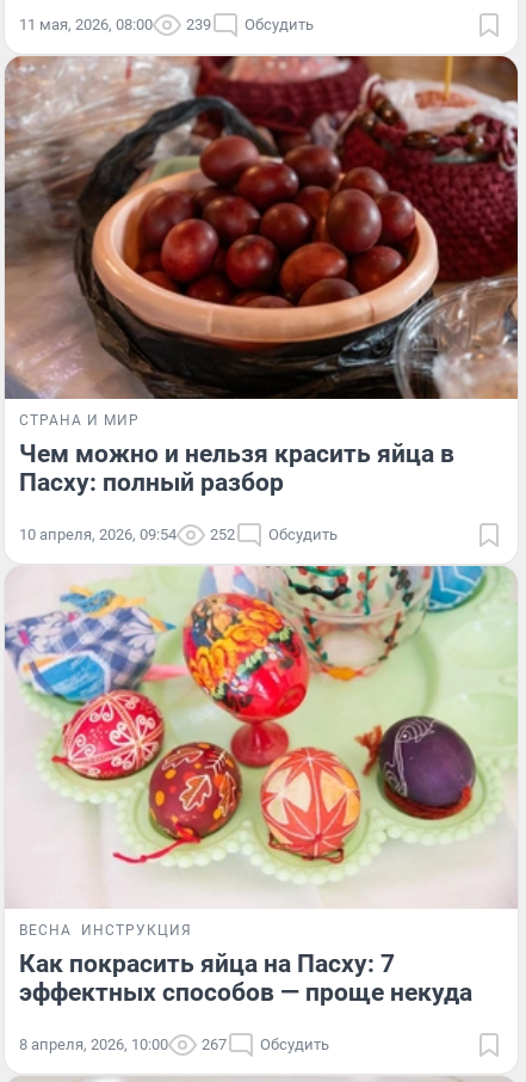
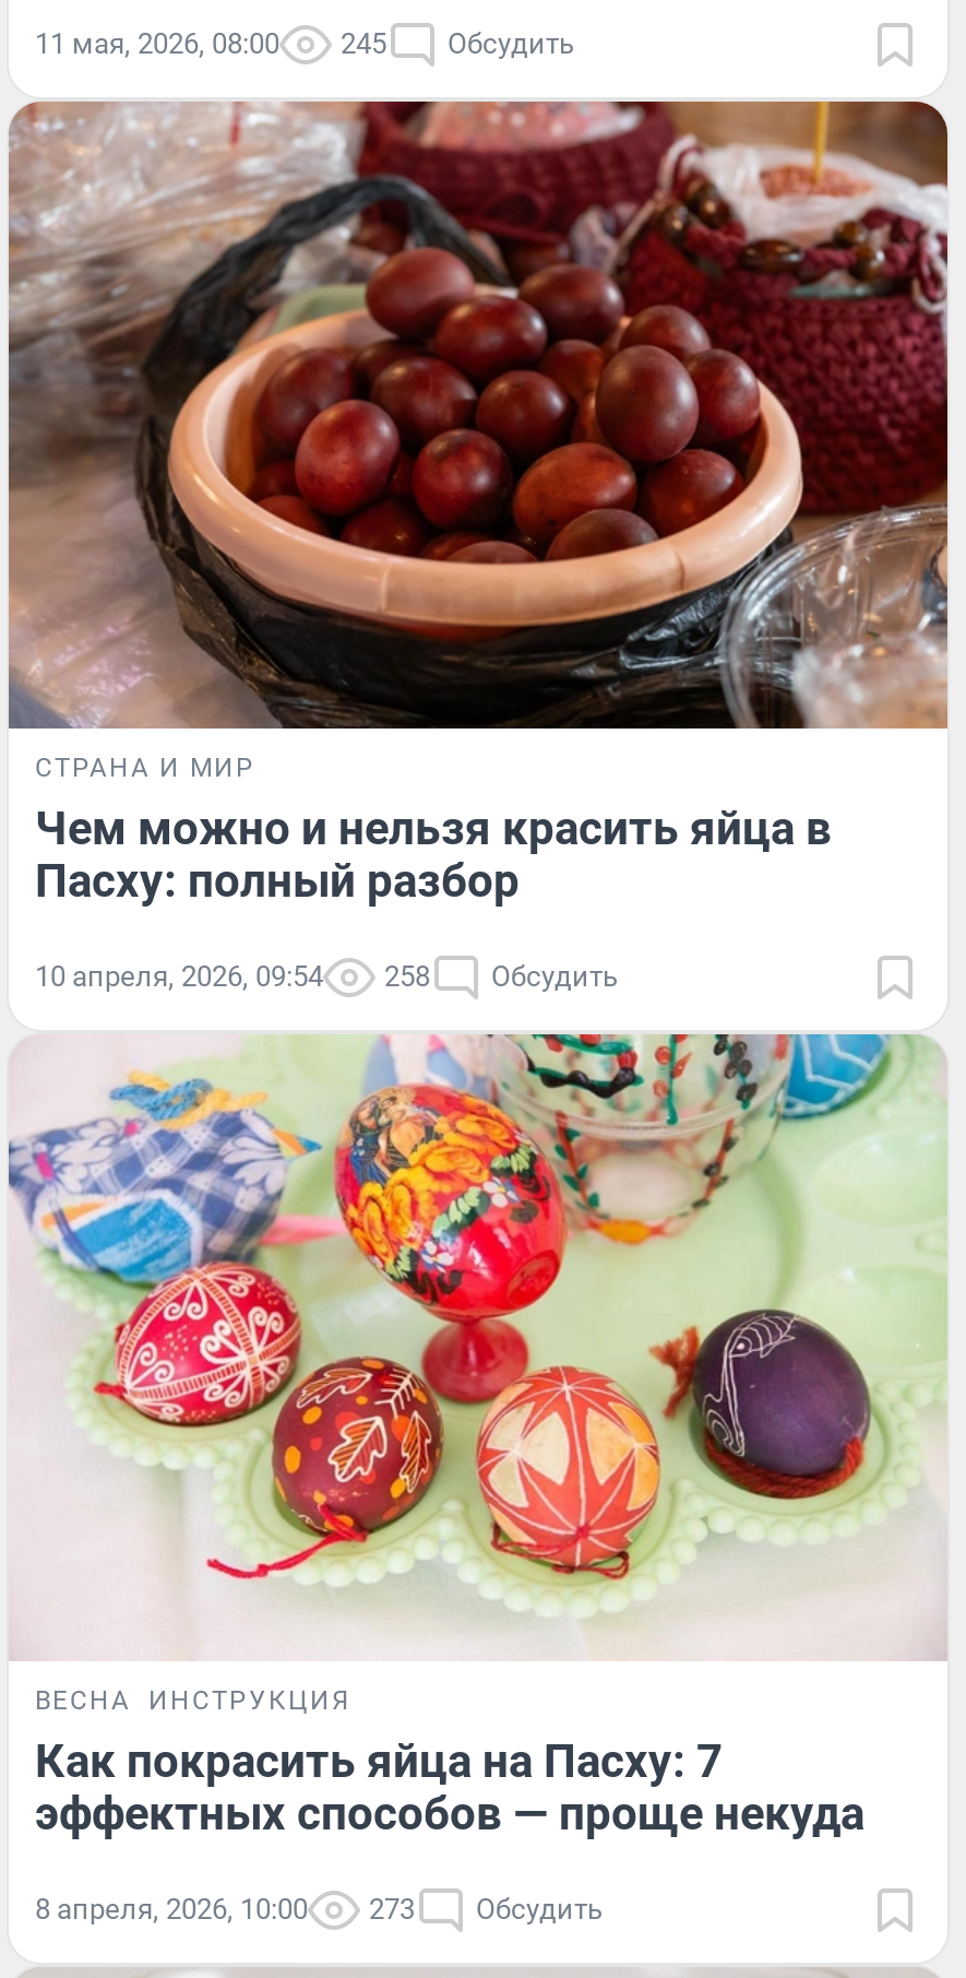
- 11 мая, 2026, 08:00 239 Обсудить
+ 11 мая, 2026, 08:00 245 Обсудить

- 10 апреля, 2026, 09:54 252 Обсудить
+ 10 апреля, 2026, 09:54 258 Обсудить

- 8 апреля, 2026, 10:00 267 Обсудить
+ 8 апреля, 2026, 10:00 273 Обсудить
